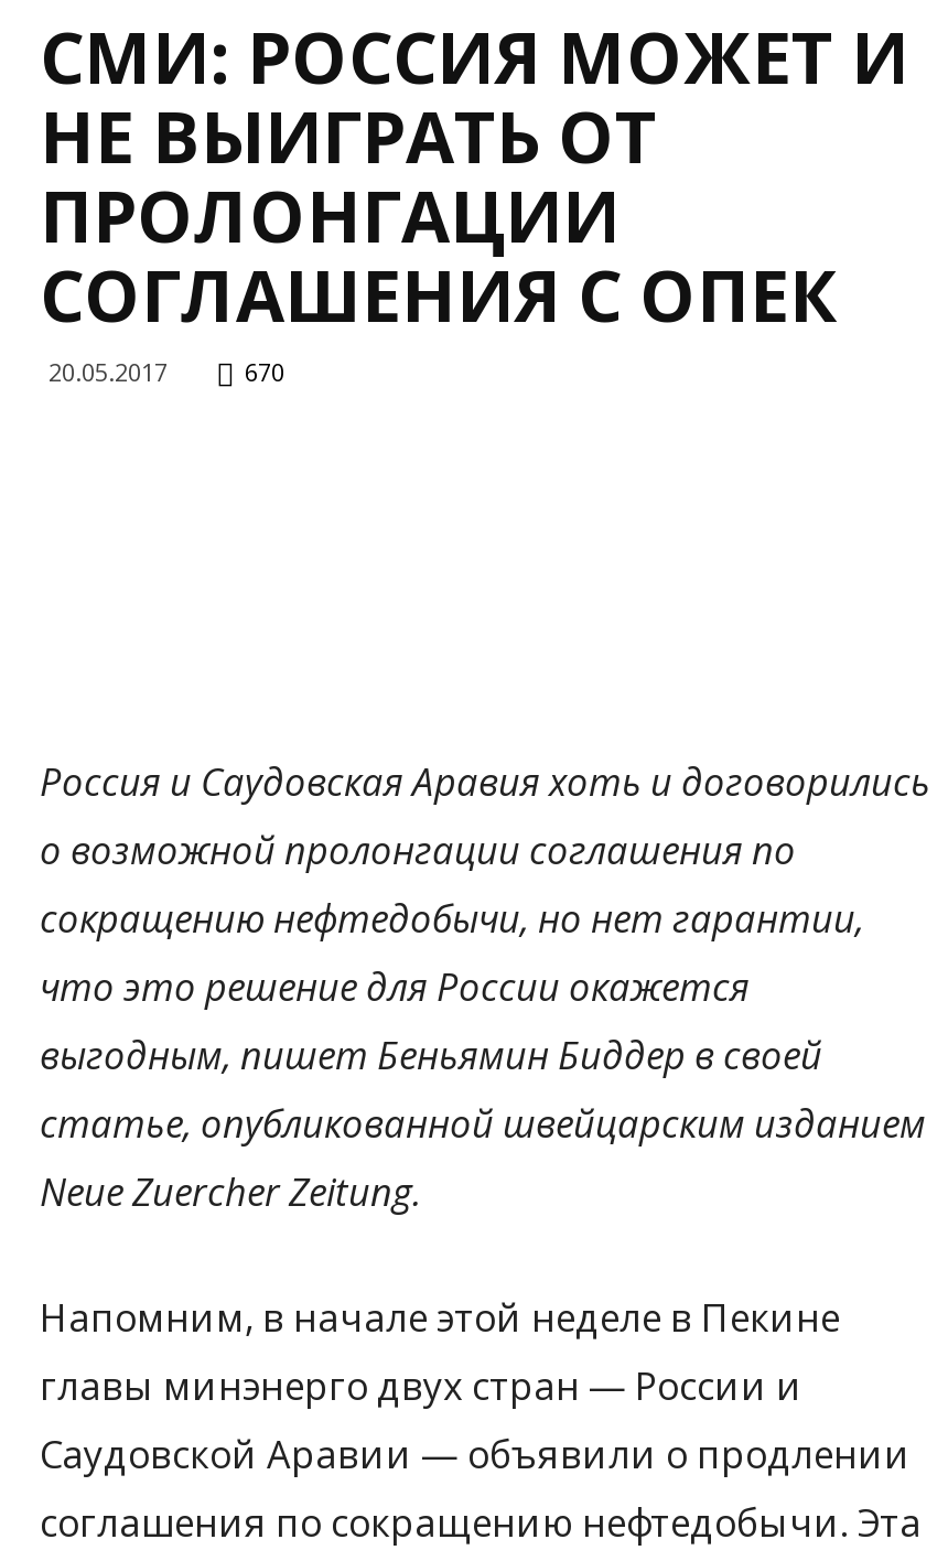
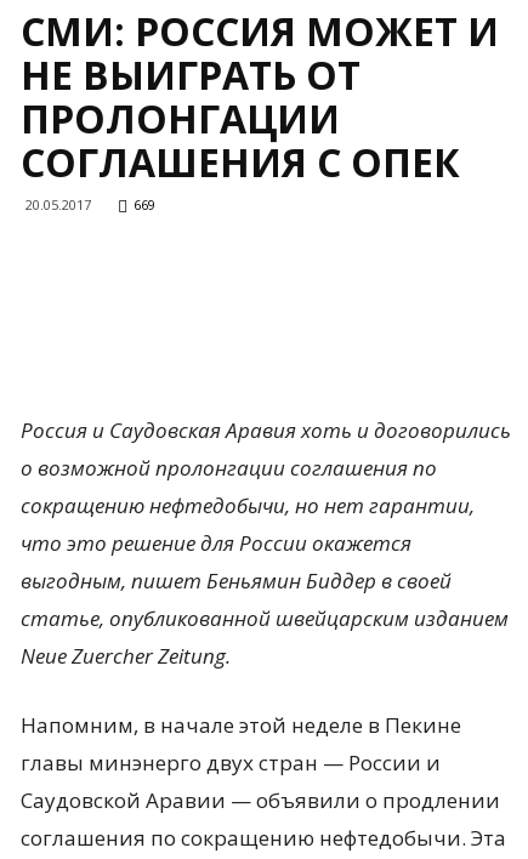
- 670
+ 669
